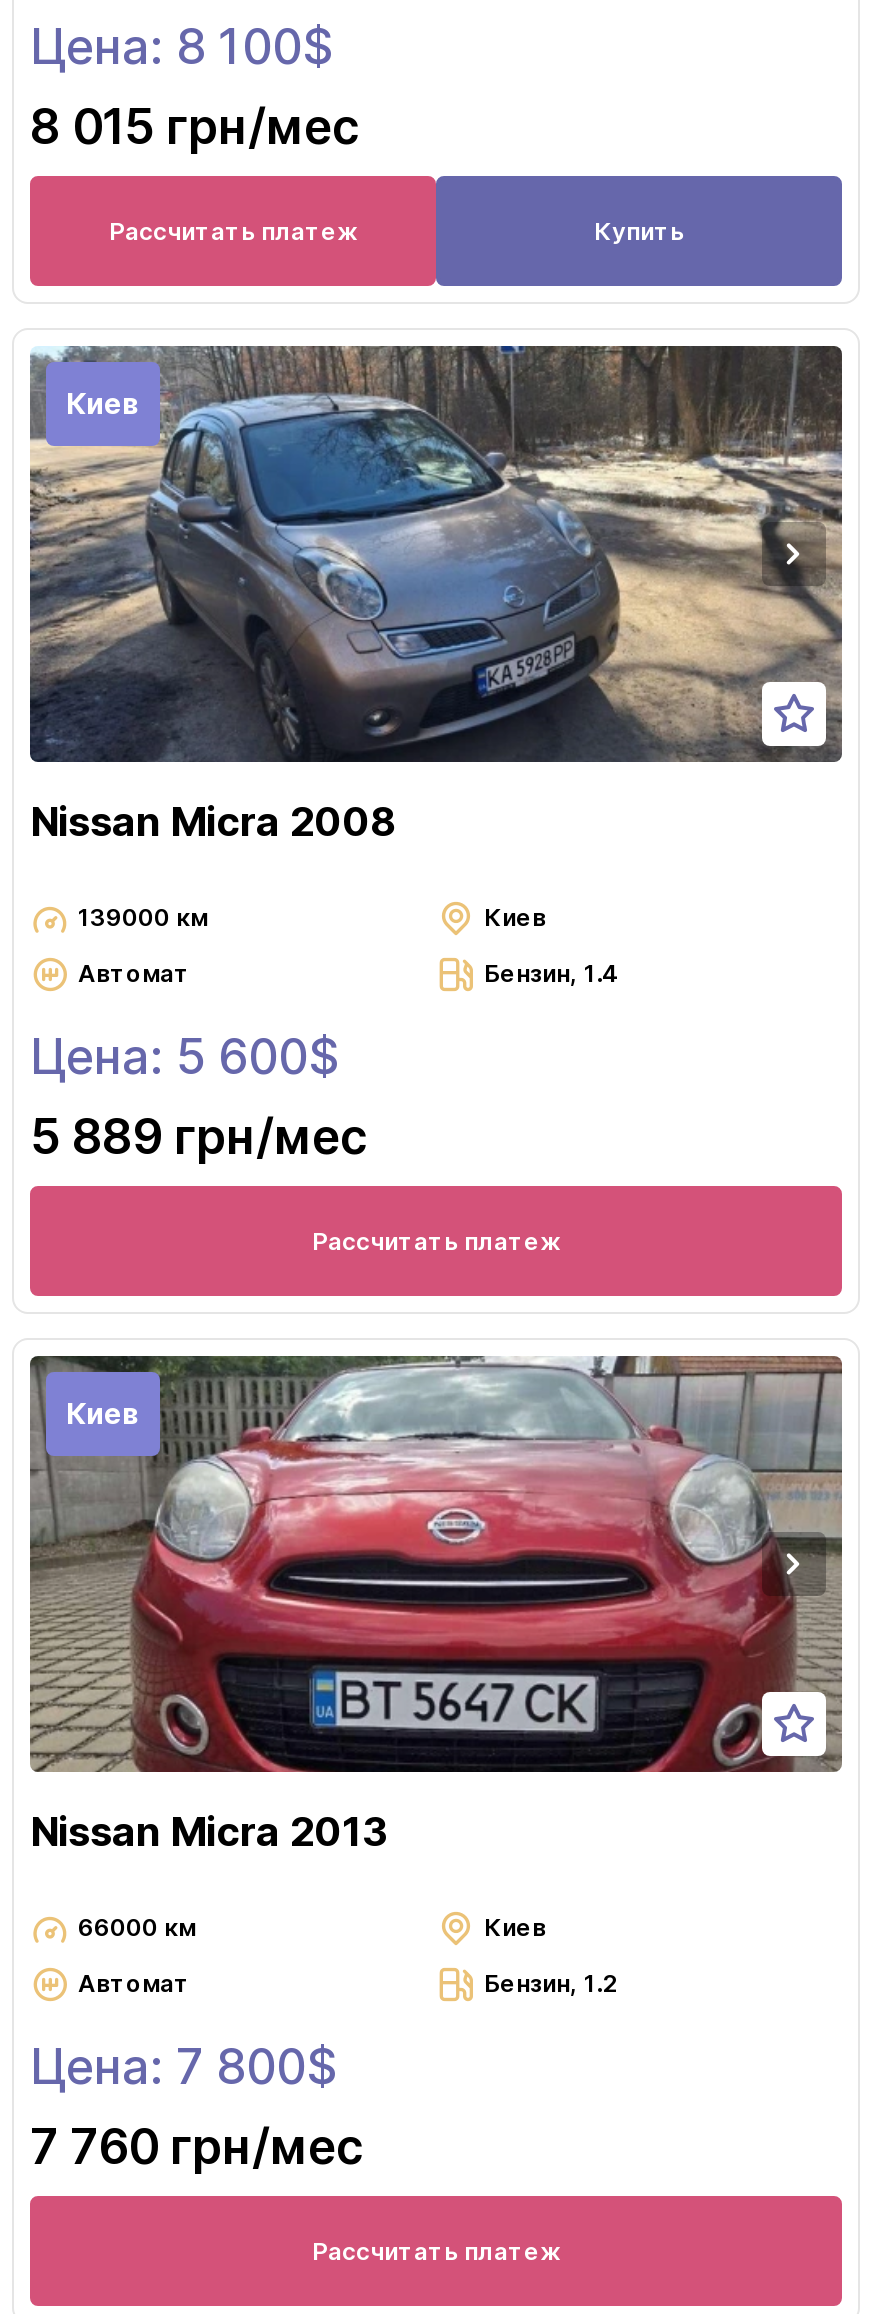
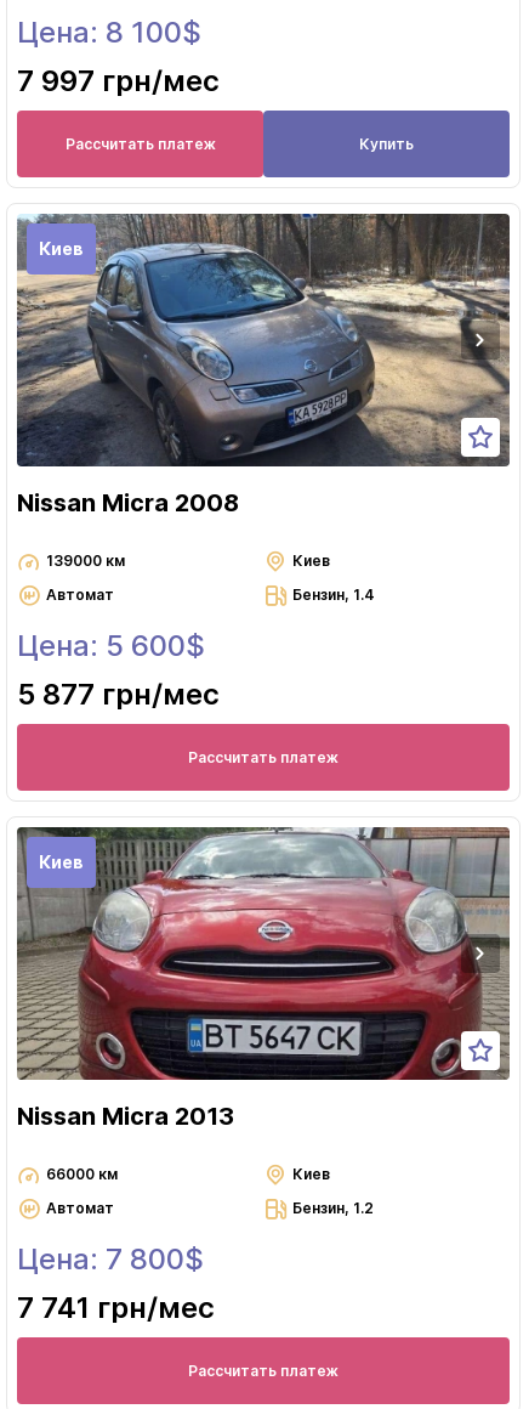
- 8 015 грн/мес
+ 7 997 грн/мес

- 5 889 грн/мес
+ 5 877 грн/мес

- 7 760 грн/мес
+ 7 741 грн/мес
